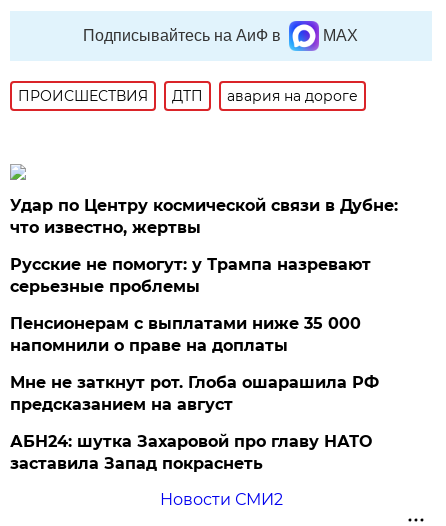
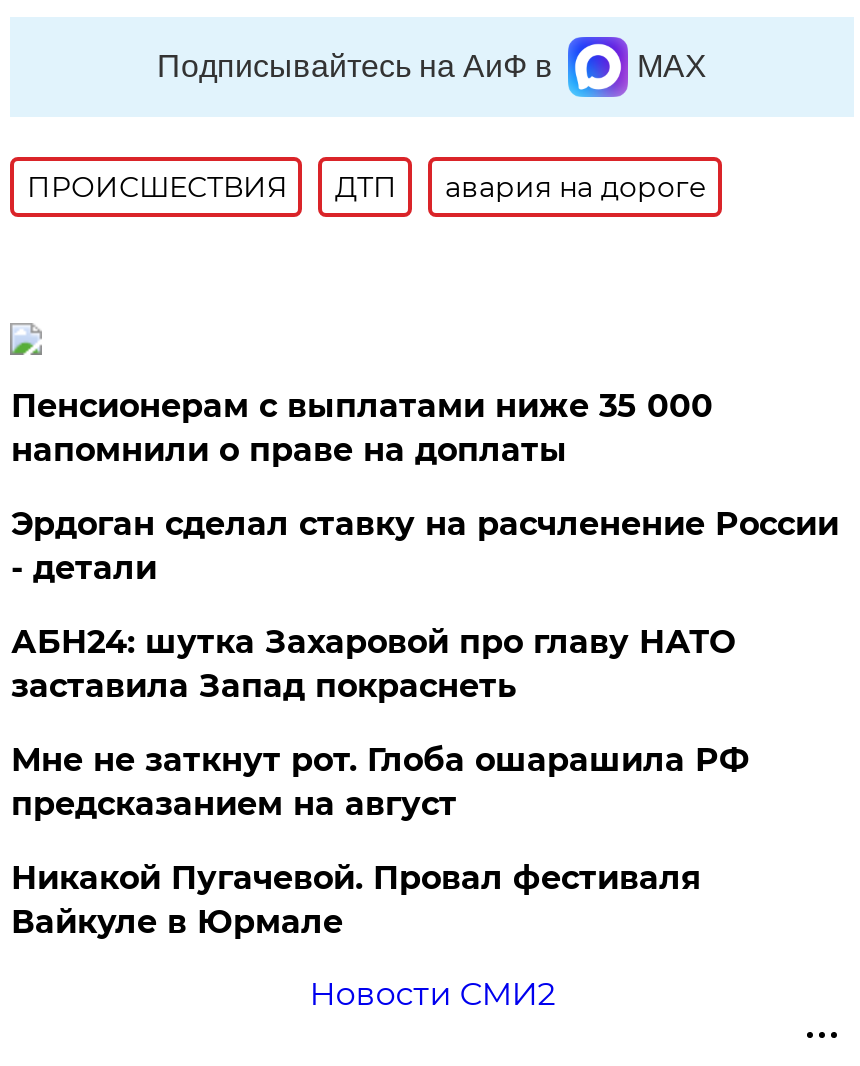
- Удар по Центру космической связи в Дубне:
- что известно, жертвы
- Русские не помогут: у Трампа назревают
- серьезные проблемы

moved up: Пенсионерам с выплатами ниже 35 000 | напомнили о праве на доплаты

+ Эрдоган сделал ставку на расчленение России
+ - детали

+ Никакой Пугачевой. Провал фестиваля
+ Вайкуле в Юрмале

moved up: АБН24: шутка Захаровой про главу НАТО | заставила Запад покраснеть
